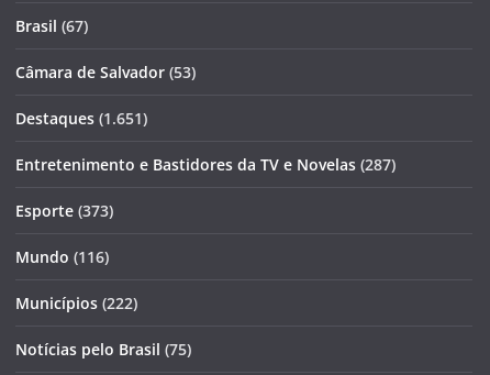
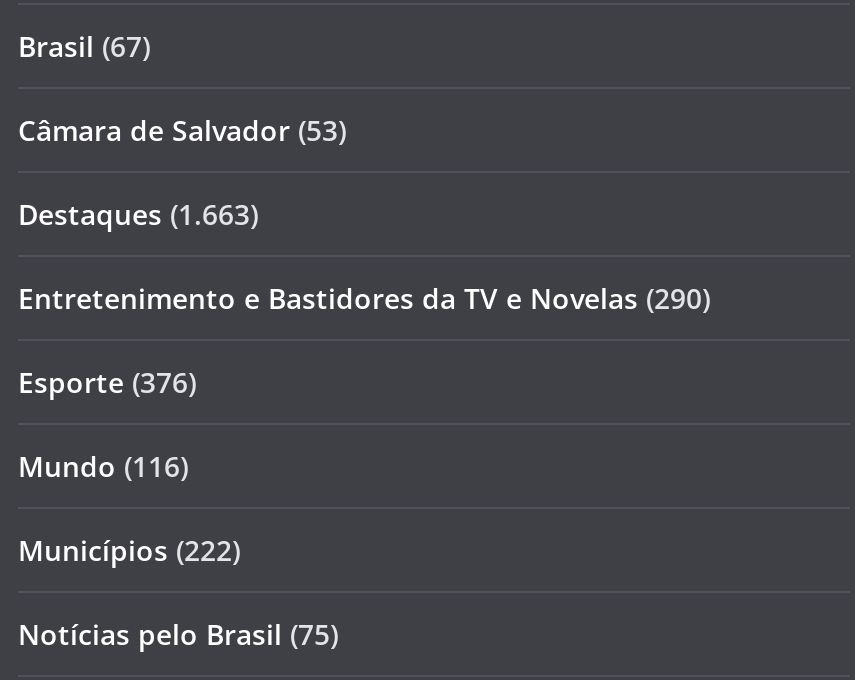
- Destaques (1.651)
+ Destaques (1.663)

- Entretenimento e Bastidores da TV e Novelas (287)
+ Entretenimento e Bastidores da TV e Novelas (290)

- Esporte (373)
+ Esporte (376)
